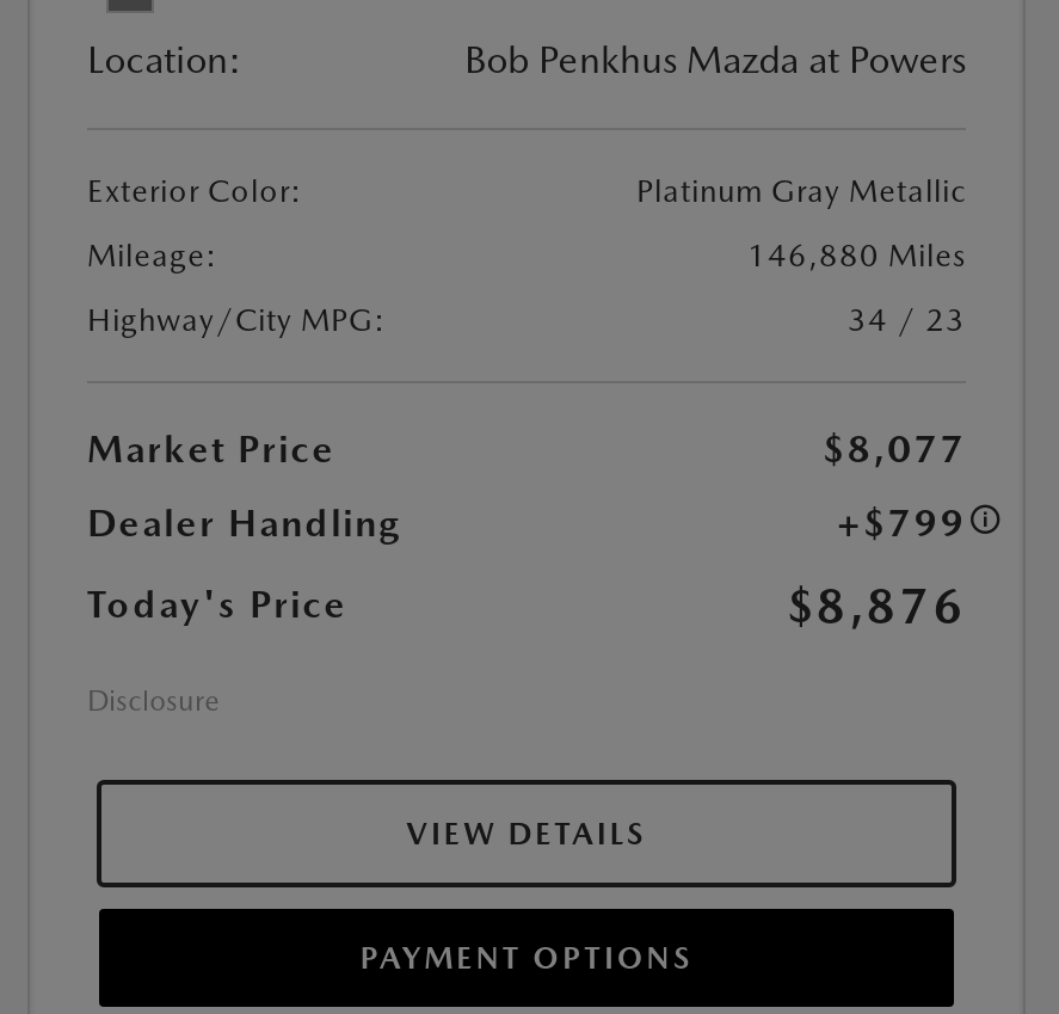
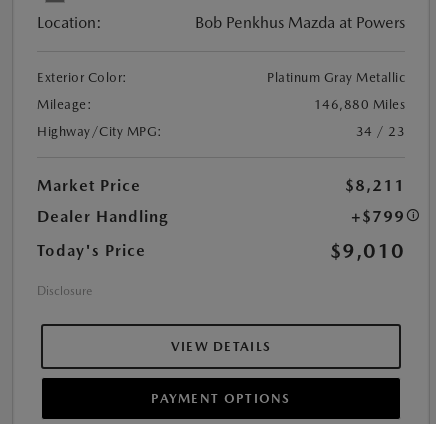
- $8,077
+ $8,211

- $8,876
+ $9,010
